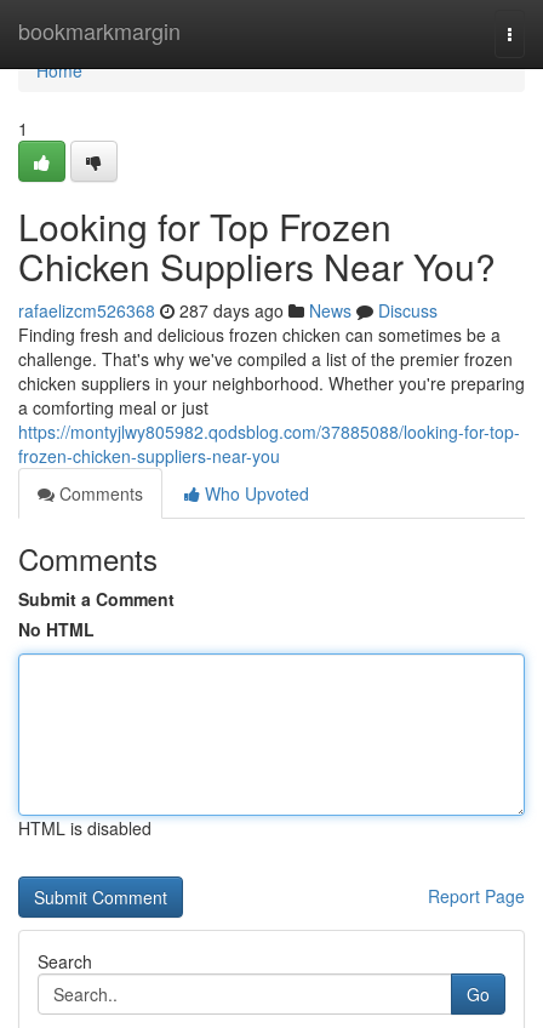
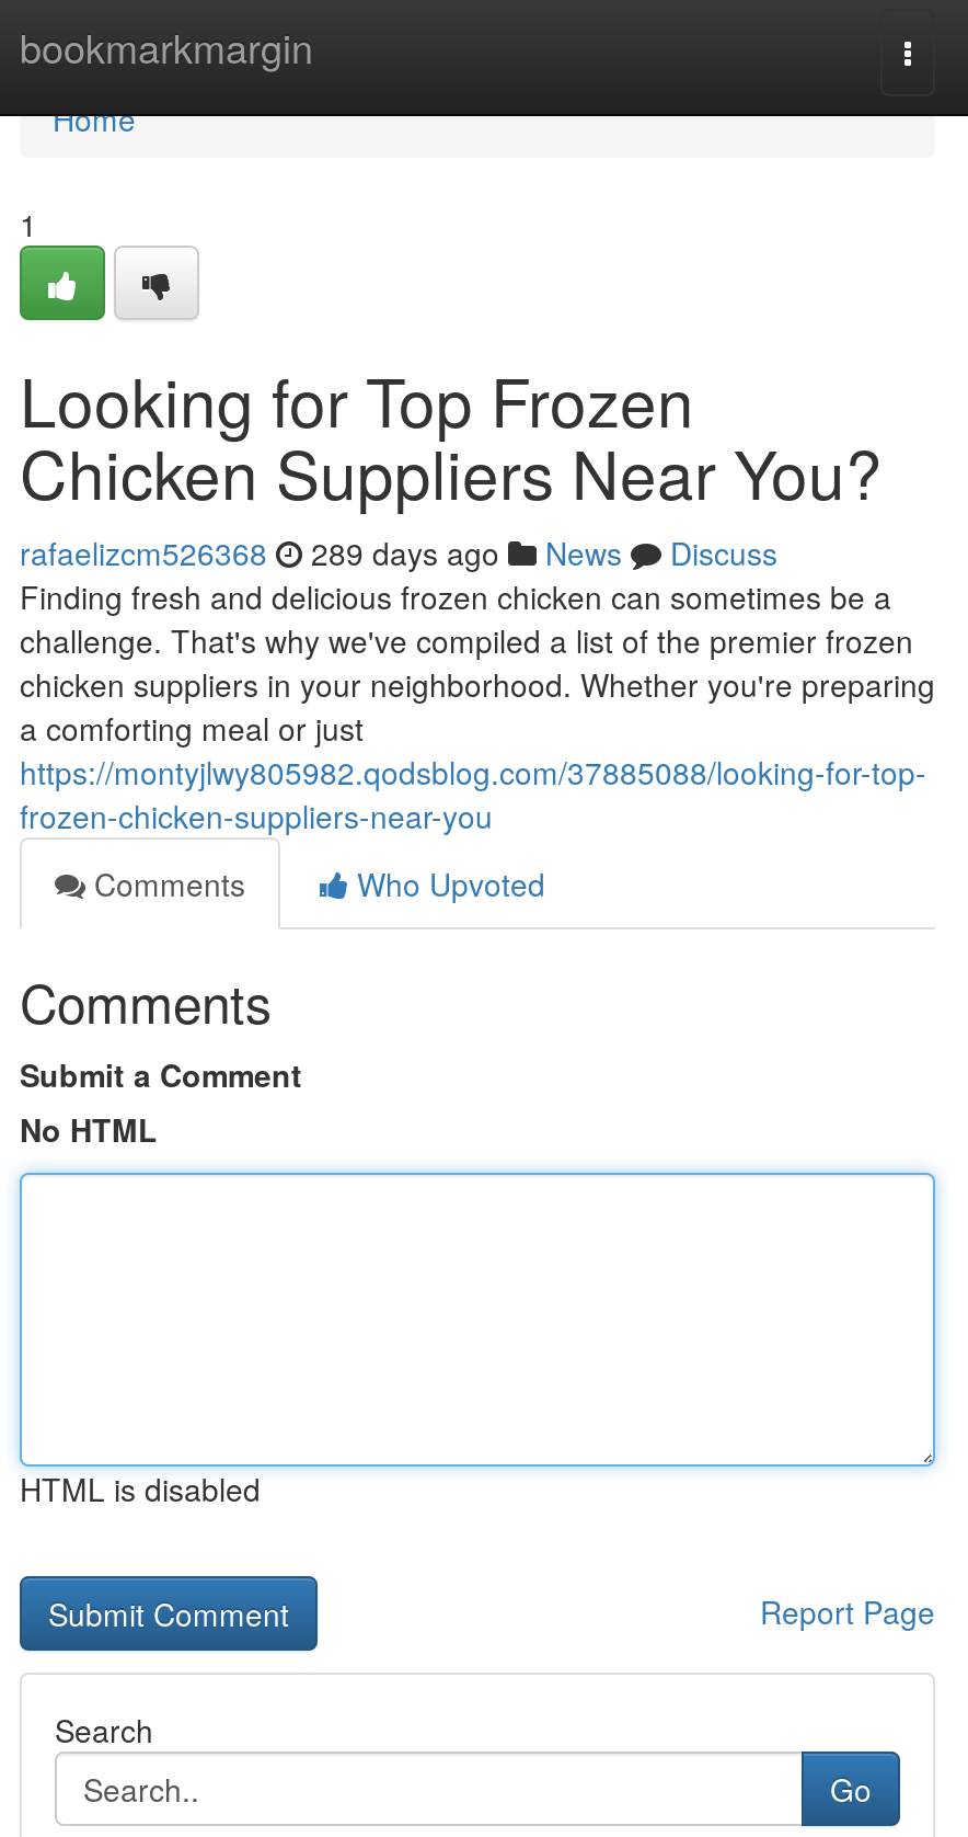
- rafaelizcm526368 287 days ago News Discuss
+ rafaelizcm526368 289 days ago News Discuss
